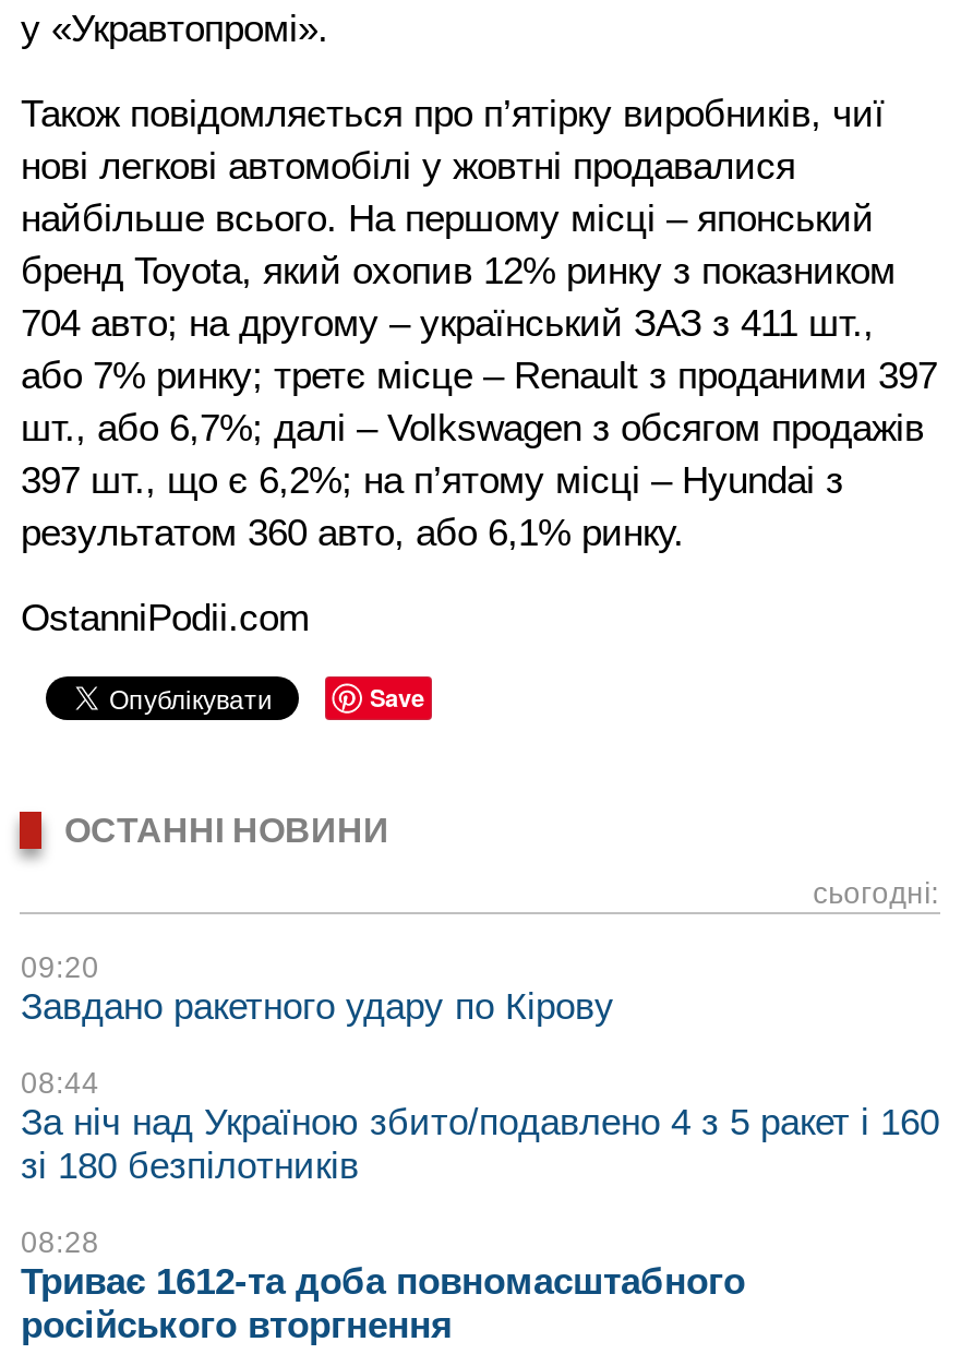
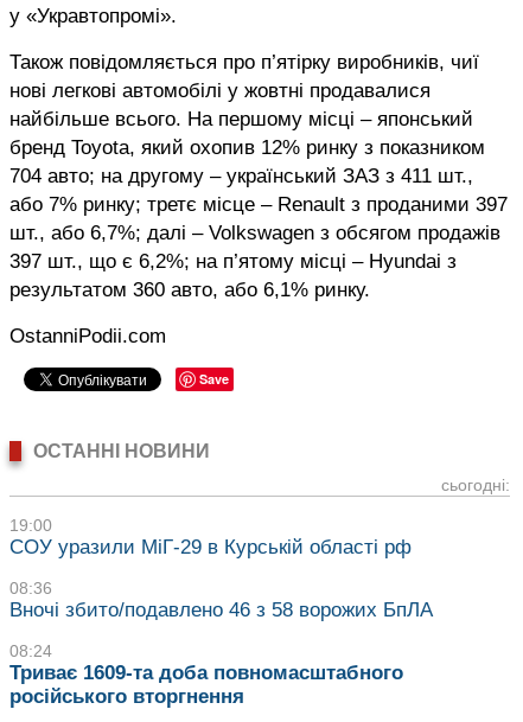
- 09:20
- Завдано ракетного удару по Кірову
+ 19:00
+ СОУ уразили МіГ-29 в Курській області рф

- 08:44
- За ніч над Україною збито/подавлено 4 з 5 ракет і 160
- зі 180 безпілотників
+ 08:36
+ Вночі збито/подавлено 46 з 58 ворожих БпЛА

- 08:28
- Триває 1612-та доба повномасштабного
+ 08:24
+ Триває 1609-та доба повномасштабного
